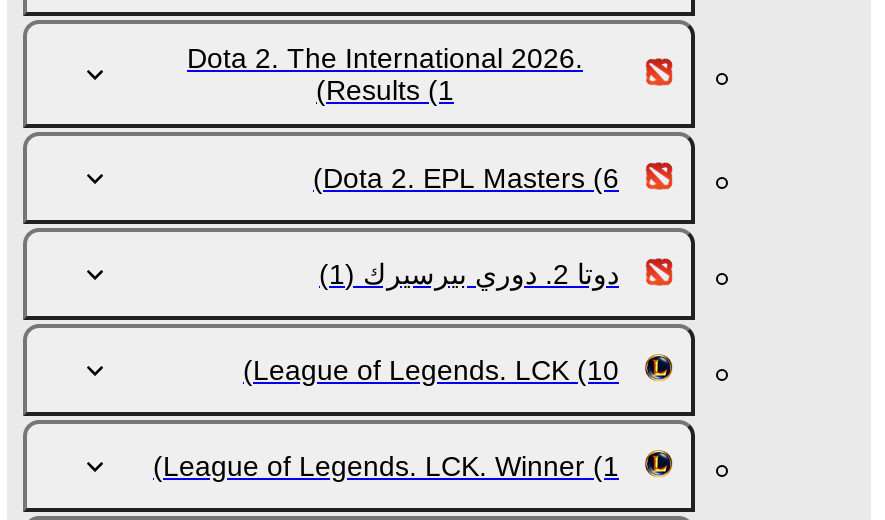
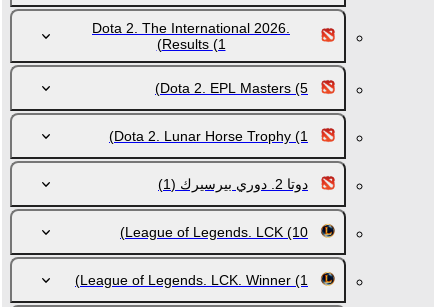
- Dota 2. EPL Masters (6)
+ Dota 2. EPL Masters (5)
+ Dota 2. Lunar Horse Trophy (1)
